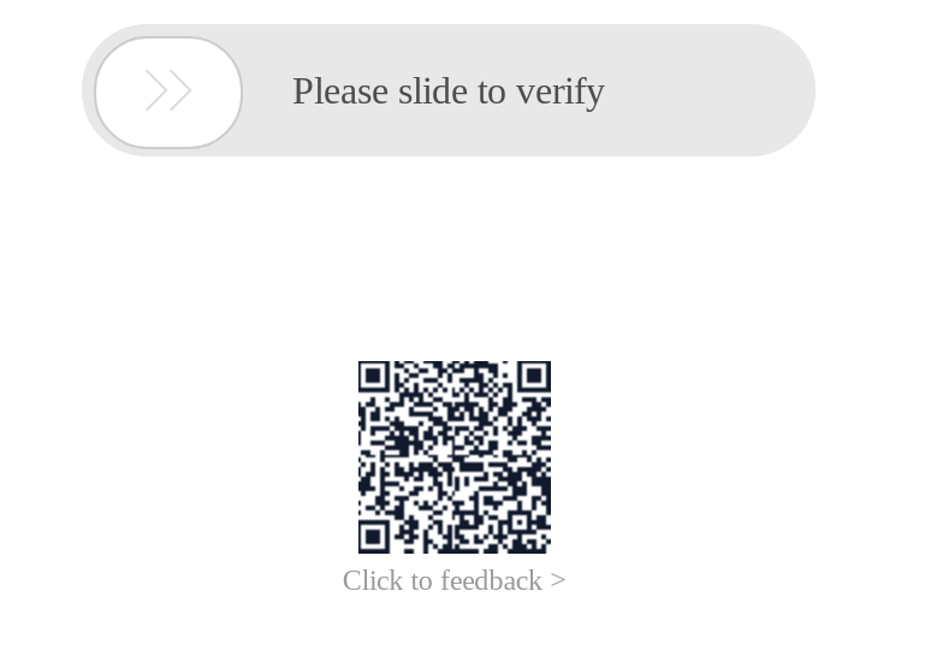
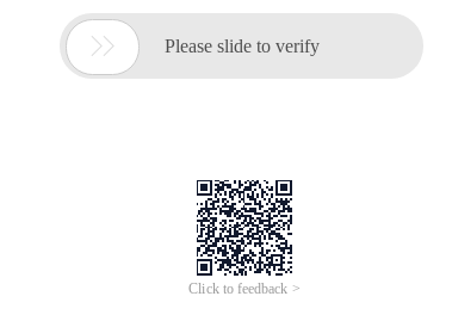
- [image]
+ [image]
